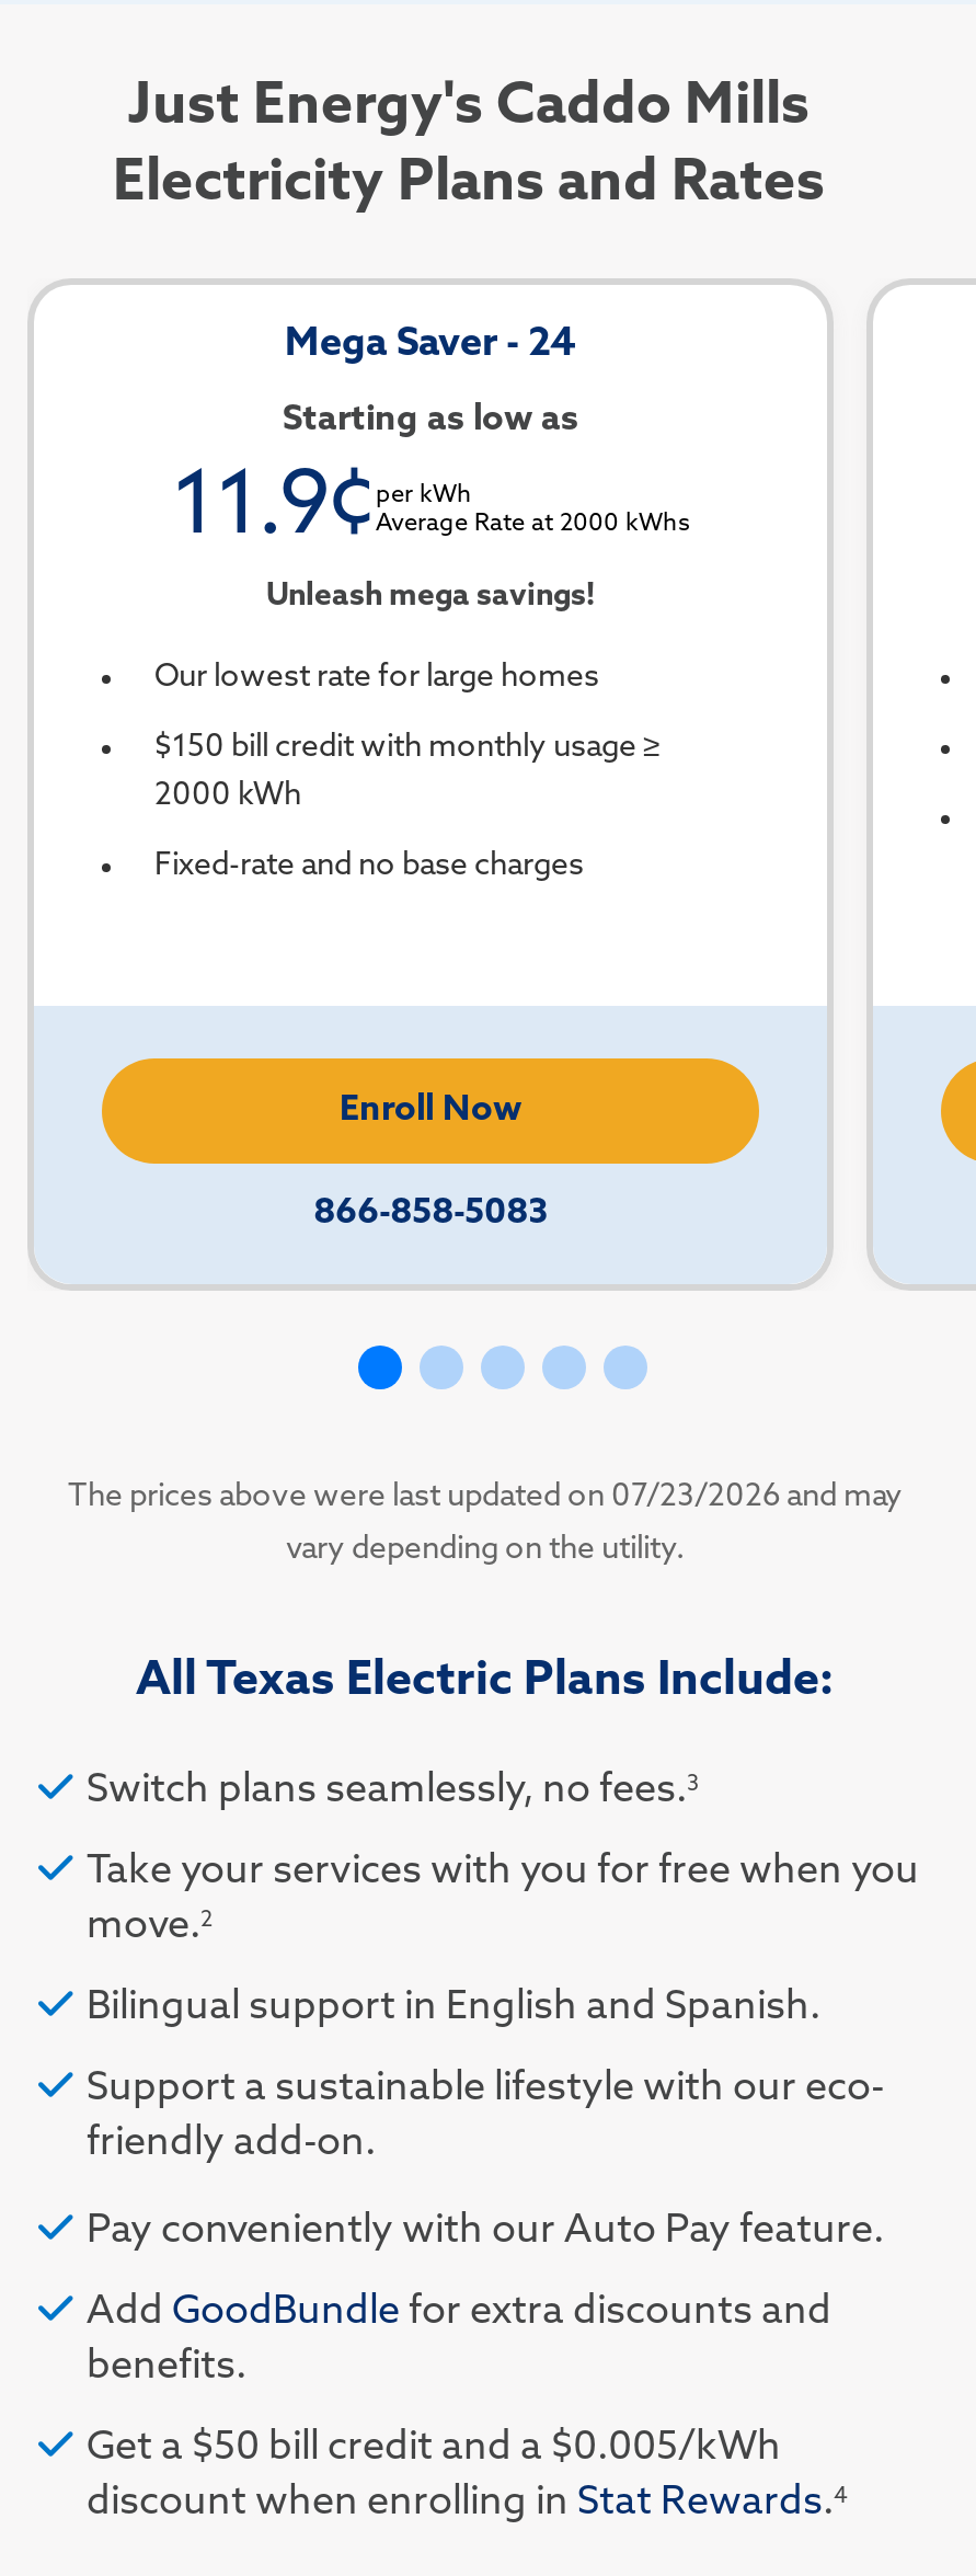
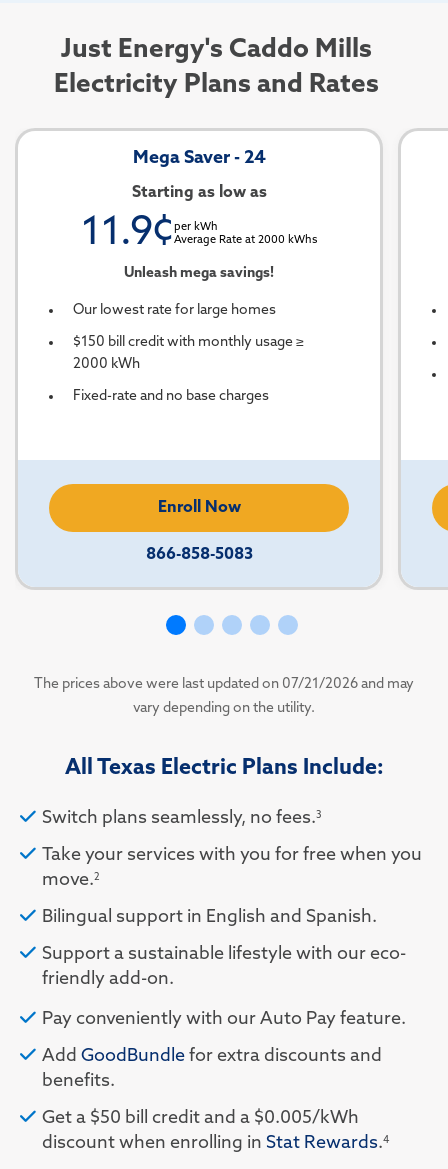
- The prices above were last updated on 07/23/2026 and may
+ The prices above were last updated on 07/21/2026 and may
